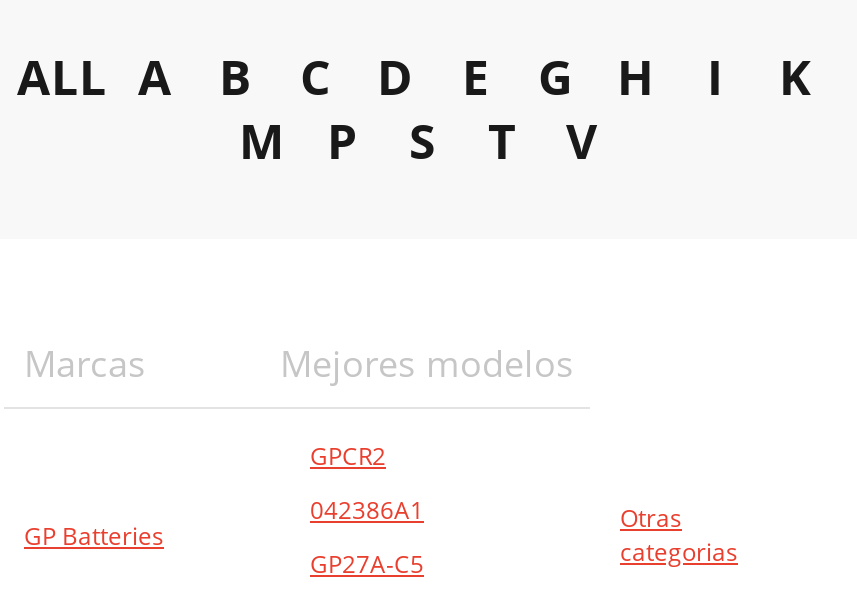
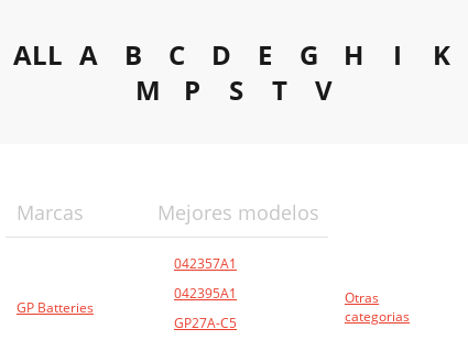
- GPCR2
+ 042357A1

- 042386A1
+ 042395A1
